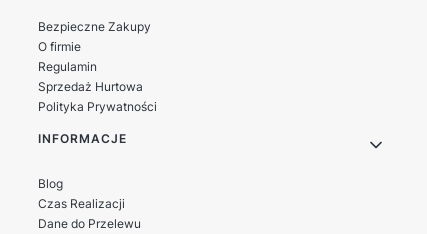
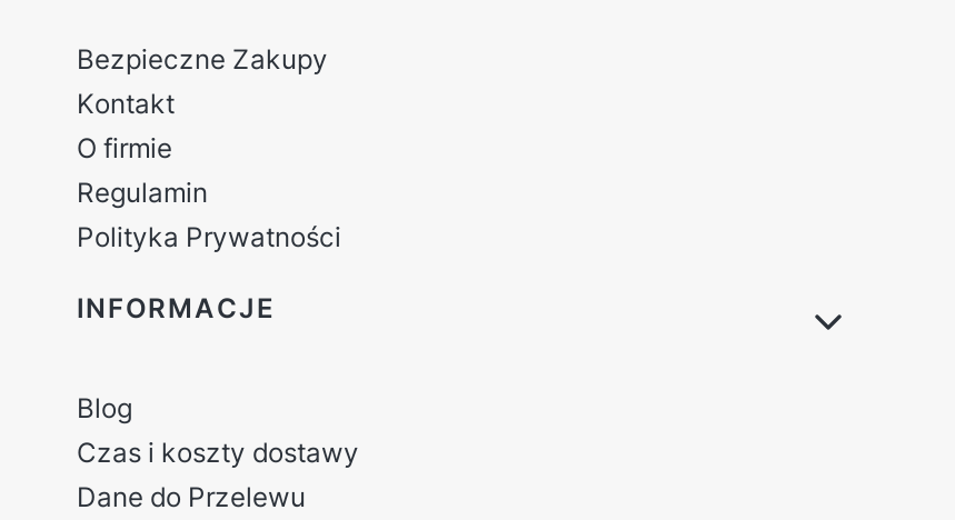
moved down: O firmie | Regulamin

+ Kontakt

- Sprzedaż Hurtowa

- Czas Realizacji
+ Czas i koszty dostawy
